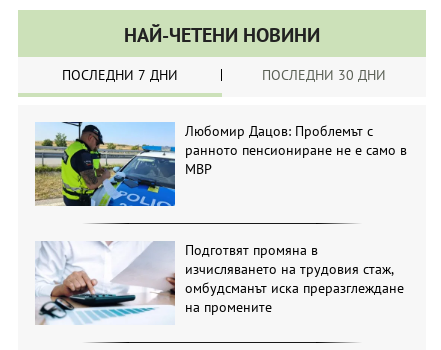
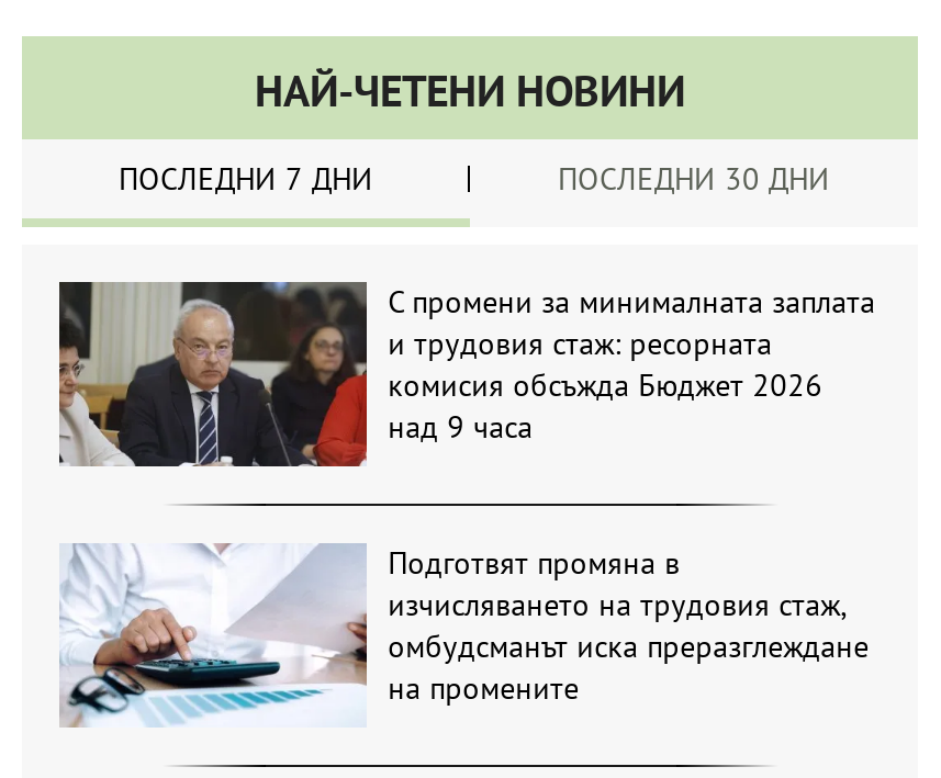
- [image]
- Любомир Дацов: Проблемът с
- ранното пенсиониране не е само в
- МВР
+ [image]
+ С промени за минималната заплата
+ и трудовия стаж: ресорната
+ комисия обсъжда Бюджет 2026
+ над 9 часа
